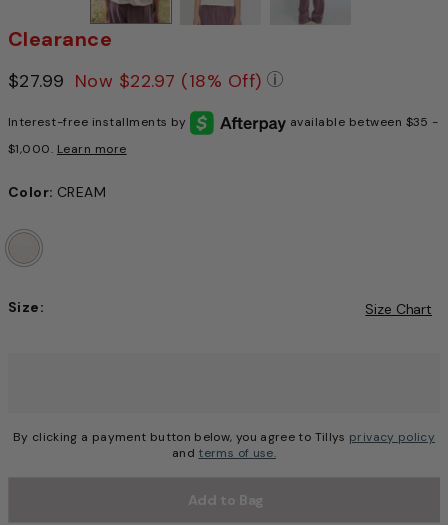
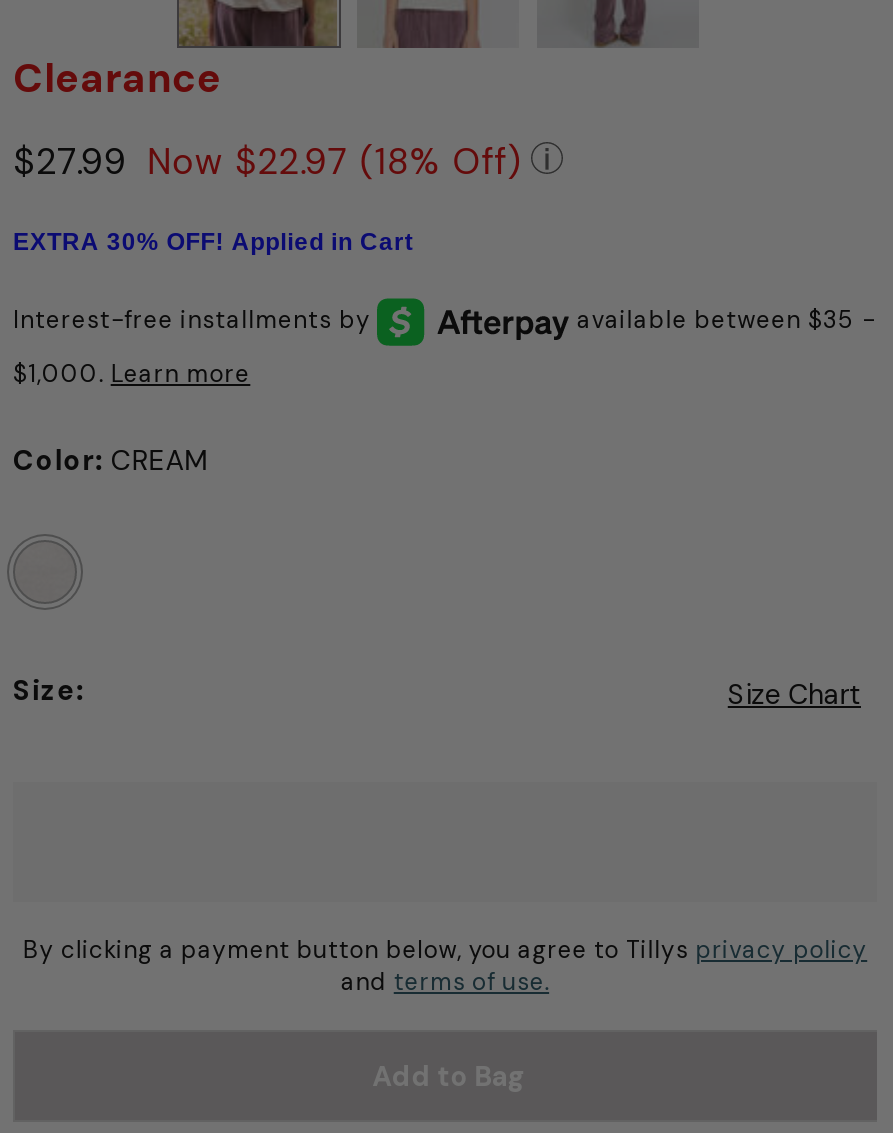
+ EXTRA 30% OFF! Applied in Cart
